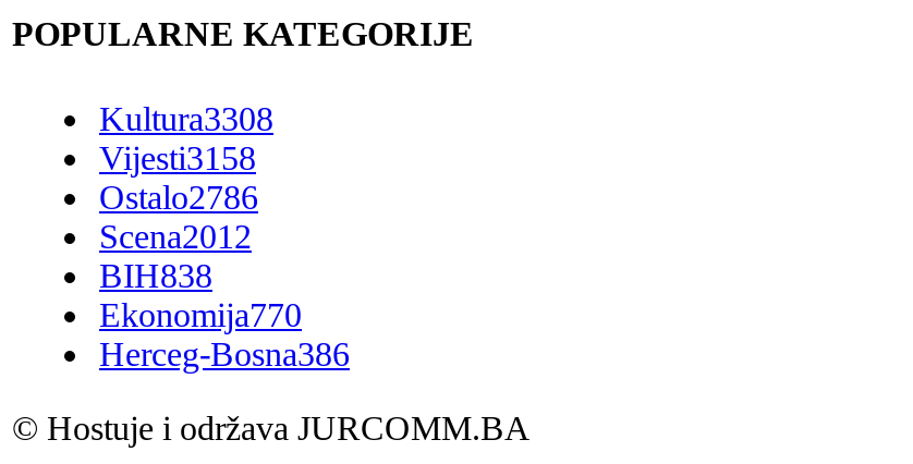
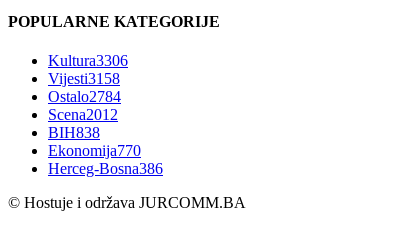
- Kultura3308
+ Kultura3306

- Ostalo2786
+ Ostalo2784
